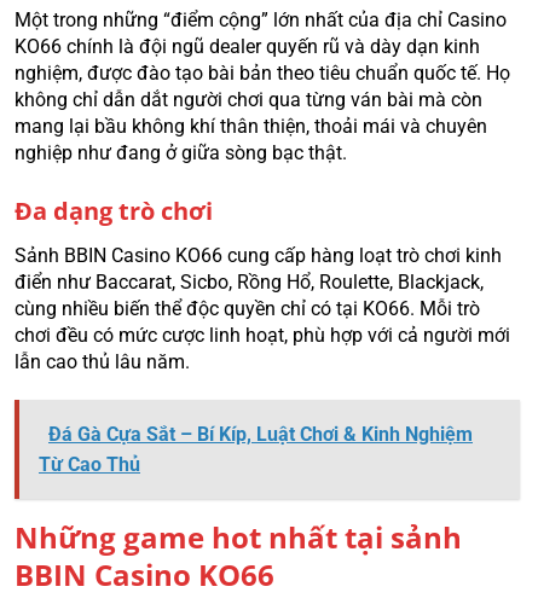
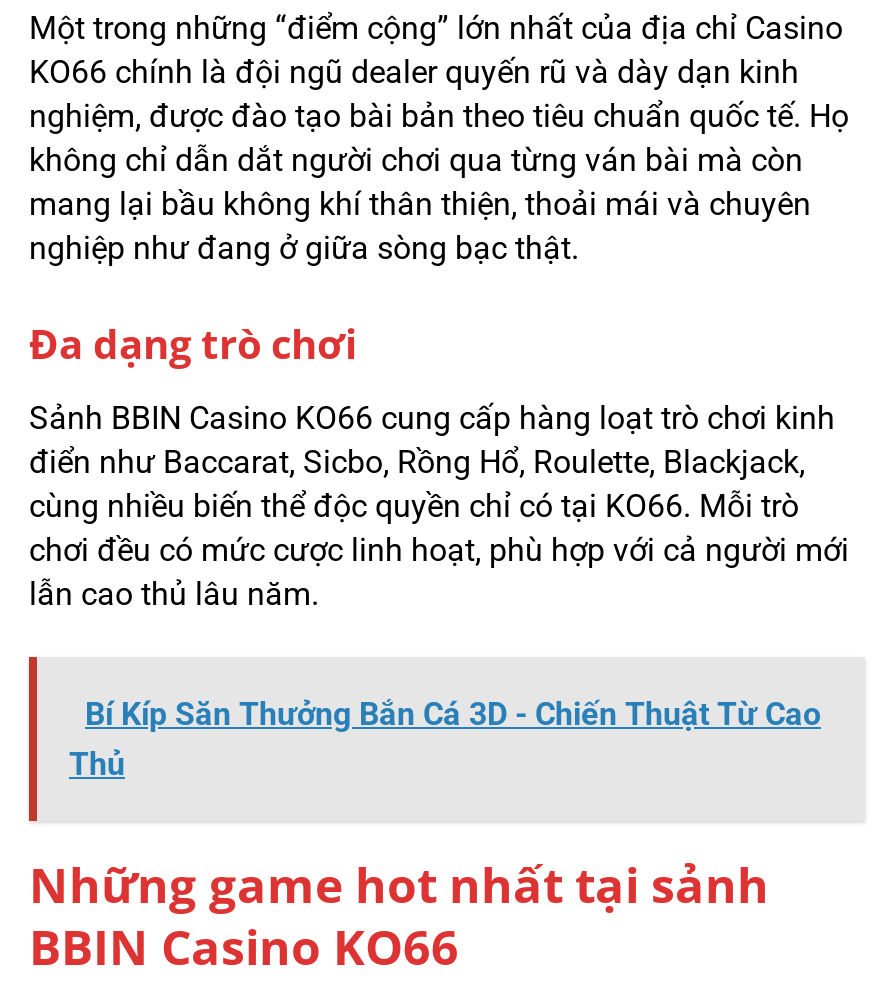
- Đá Gà Cựa Sắt – Bí Kíp, Luật Chơi & Kinh Nghiệm
- Từ Cao Thủ
+ Bí Kíp Săn Thưởng Bắn Cá 3D - Chiến Thuật Từ Cao
+ Thủ
